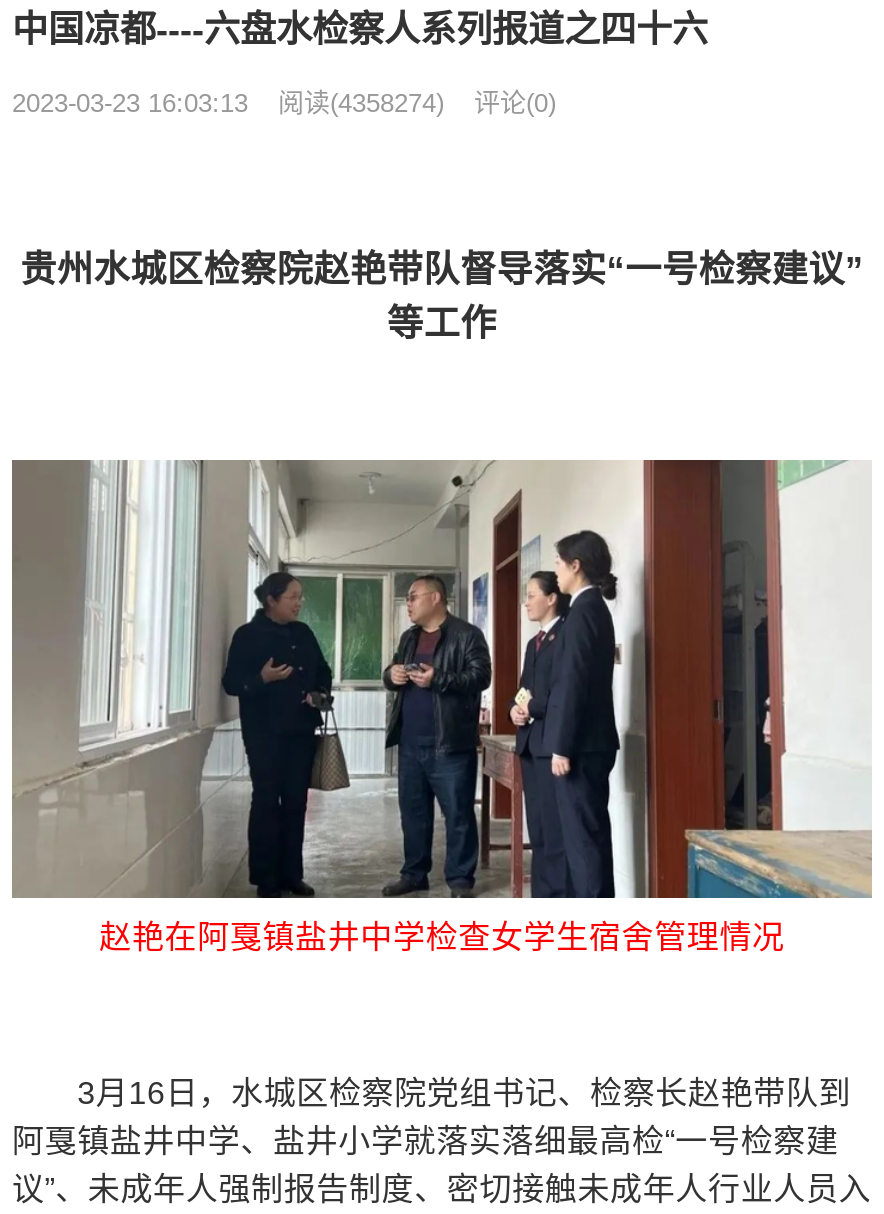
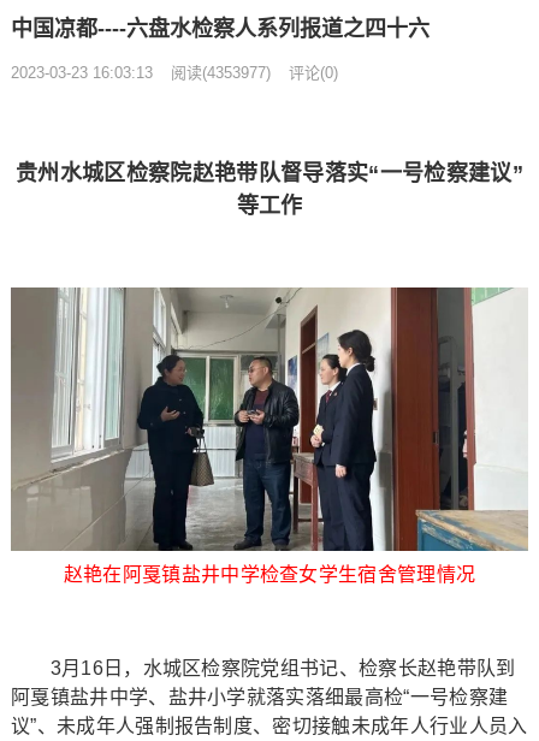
- 2023-03-23 16:03:13 阅读(4358274) 评论(0)
+ 2023-03-23 16:03:13 阅读(4353977) 评论(0)
